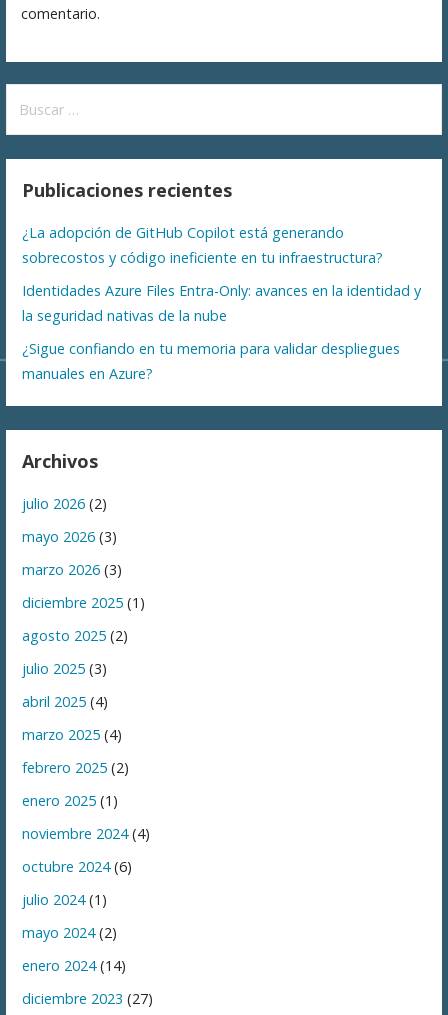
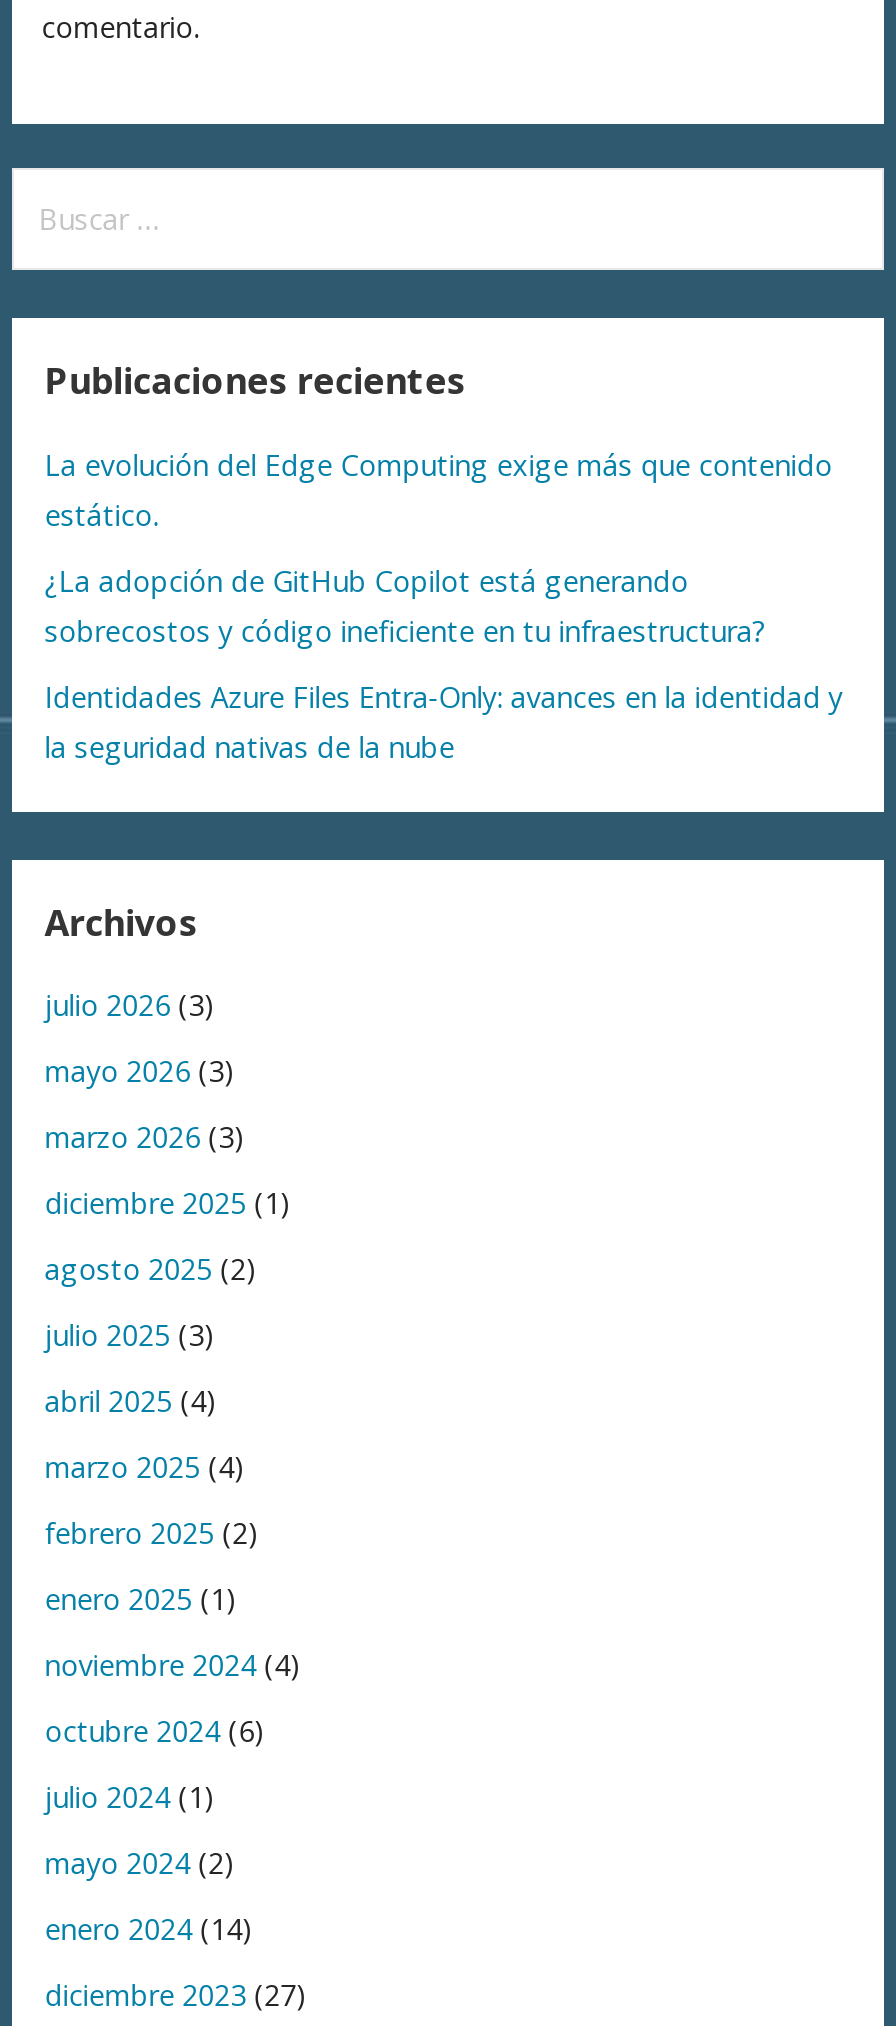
+ La evolución del Edge Computing exige más que contenido
+ estático.

moved down: ¿La adopción de GitHub Copilot está generando | sobrecostos y código ineficiente en tu infraestructura? | Identidades Azure Files Entra-Only: avances en la identidad y | la seguridad nativas de la nube

- ¿Sigue confiando en tu memoria para validar despliegues
- manuales en Azure?

- julio 2026 (2)
+ julio 2026 (3)
